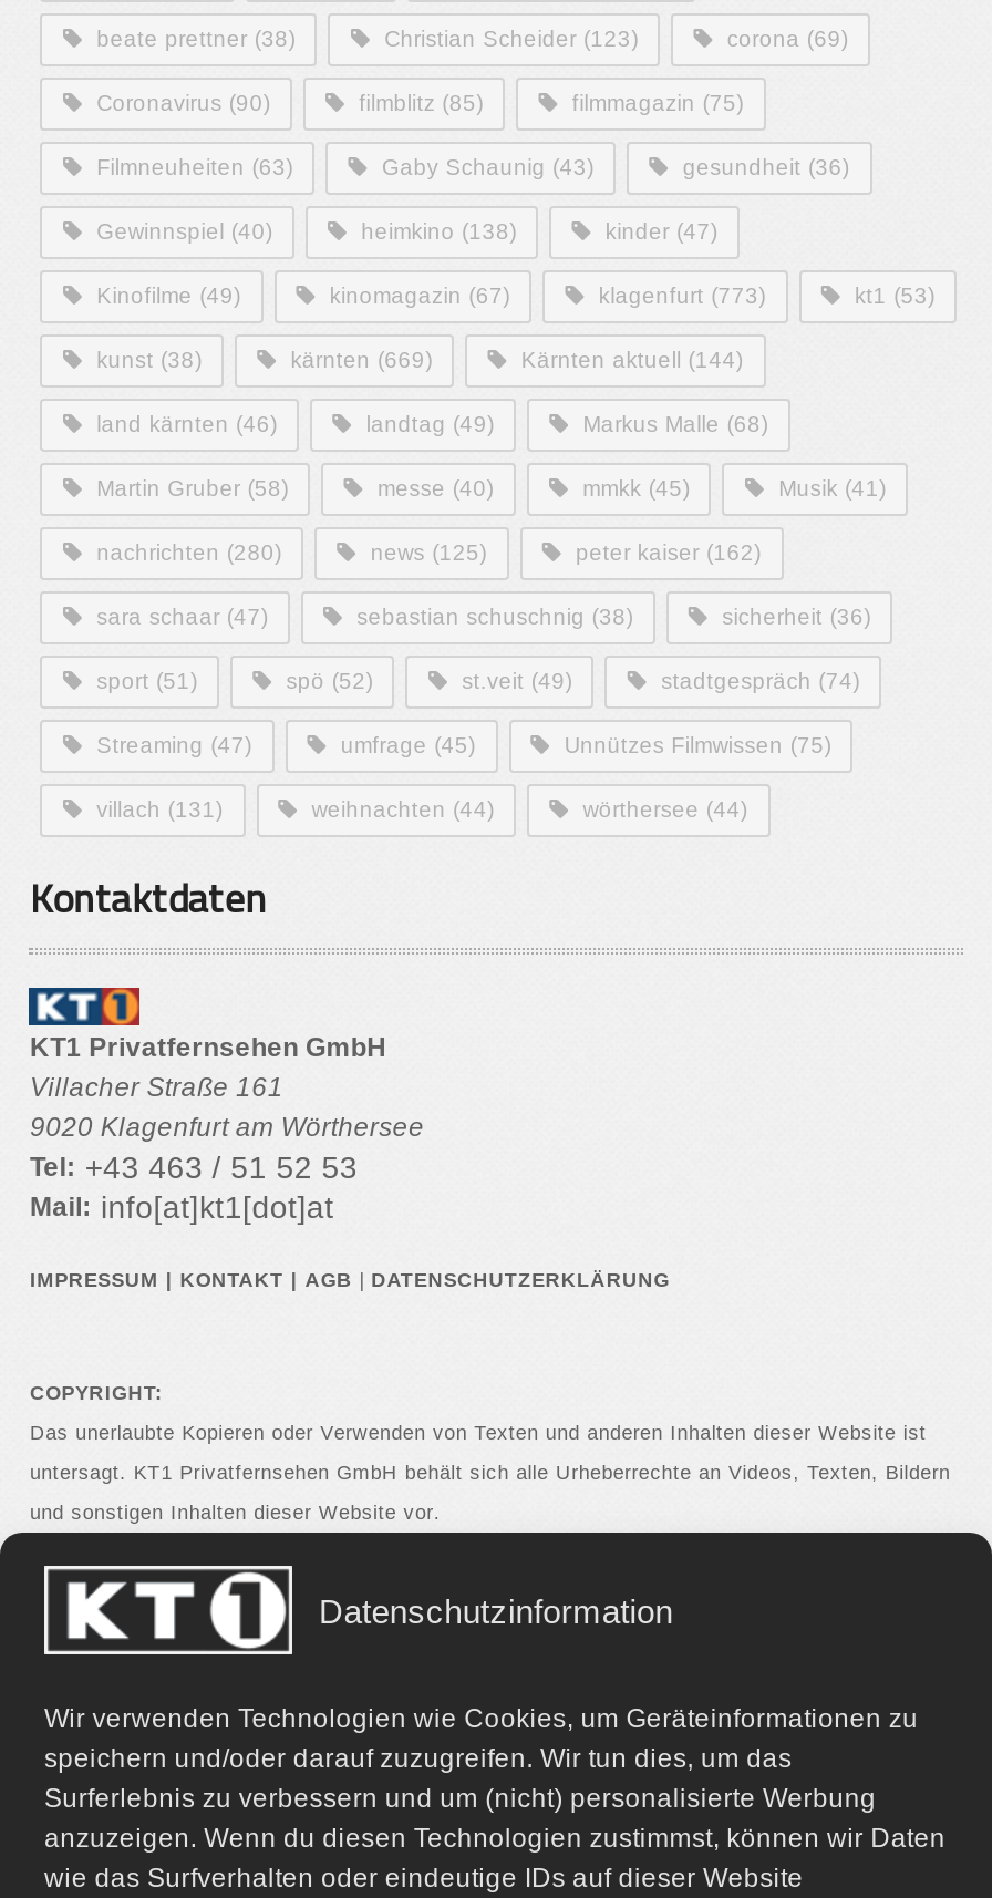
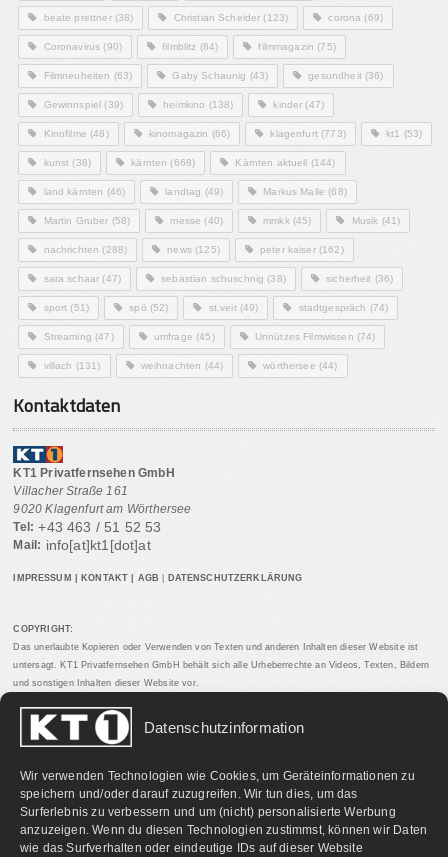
- filmblitz (85)
+ filmblitz (84)

- Gewinnspiel (40)
+ Gewinnspiel (39)

- Kinofilme (49)
+ Kinofilme (48)

- kinomagazin (67)
+ kinomagazin (66)

- kärnten (669)
+ kärnten (668)

- nachrichten (280)
+ nachrichten (288)

- Unnützes Filmwissen (75)
+ Unnützes Filmwissen (74)
